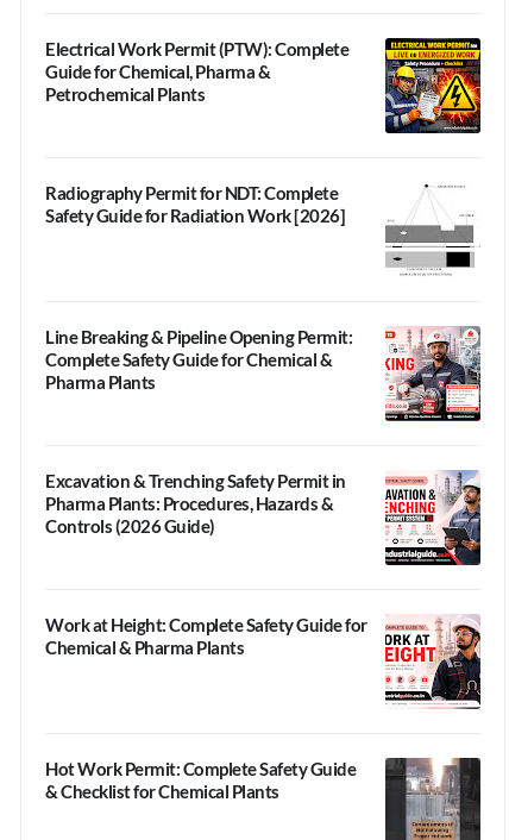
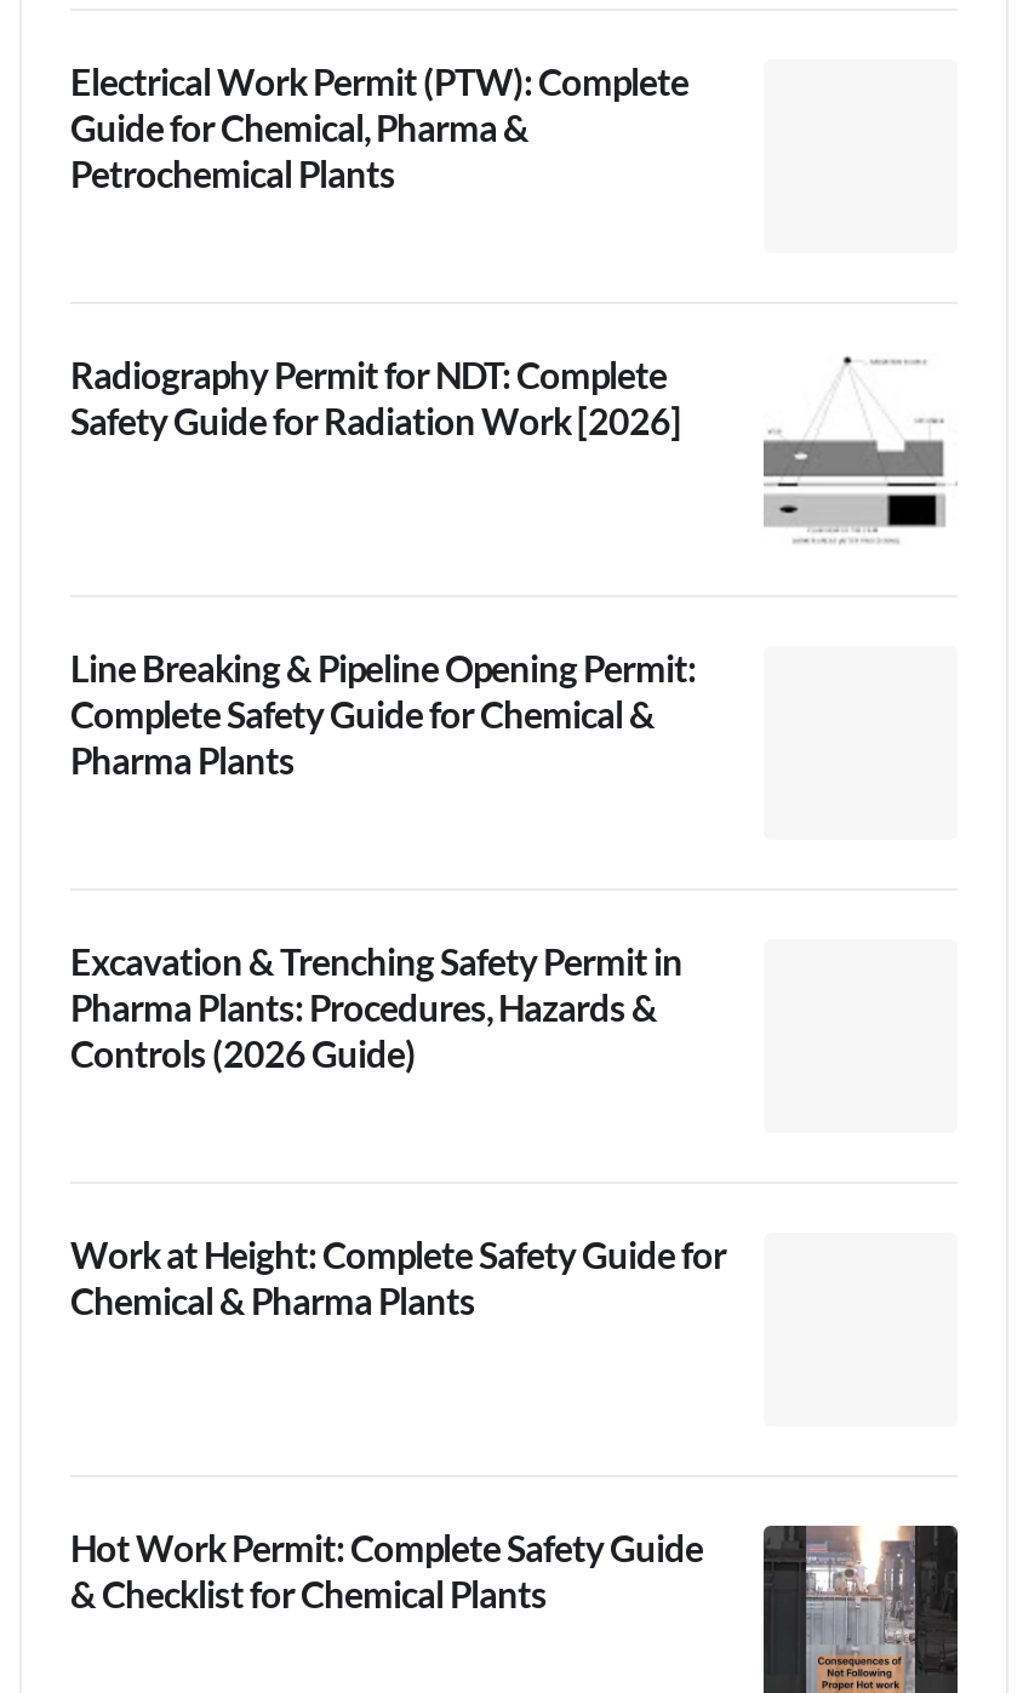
- [image]

- [image]

- [image]

- [image]
